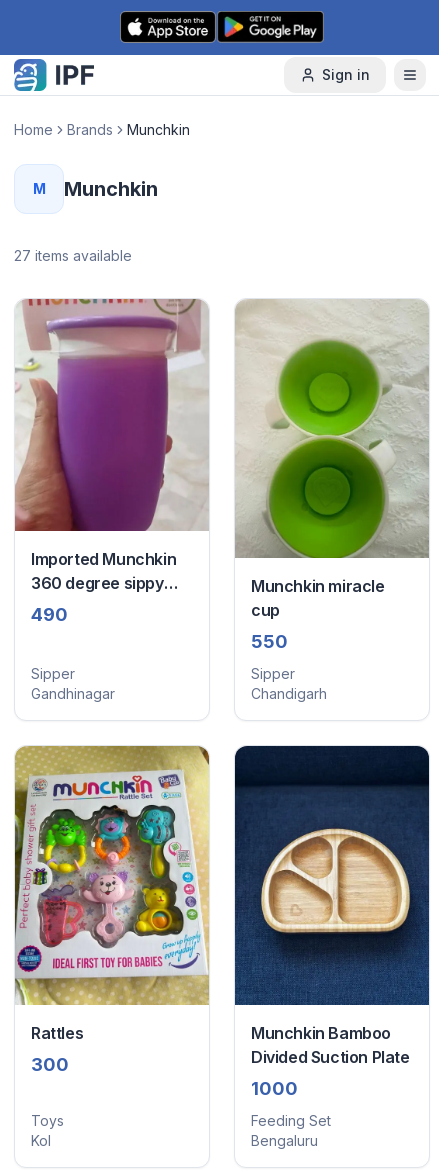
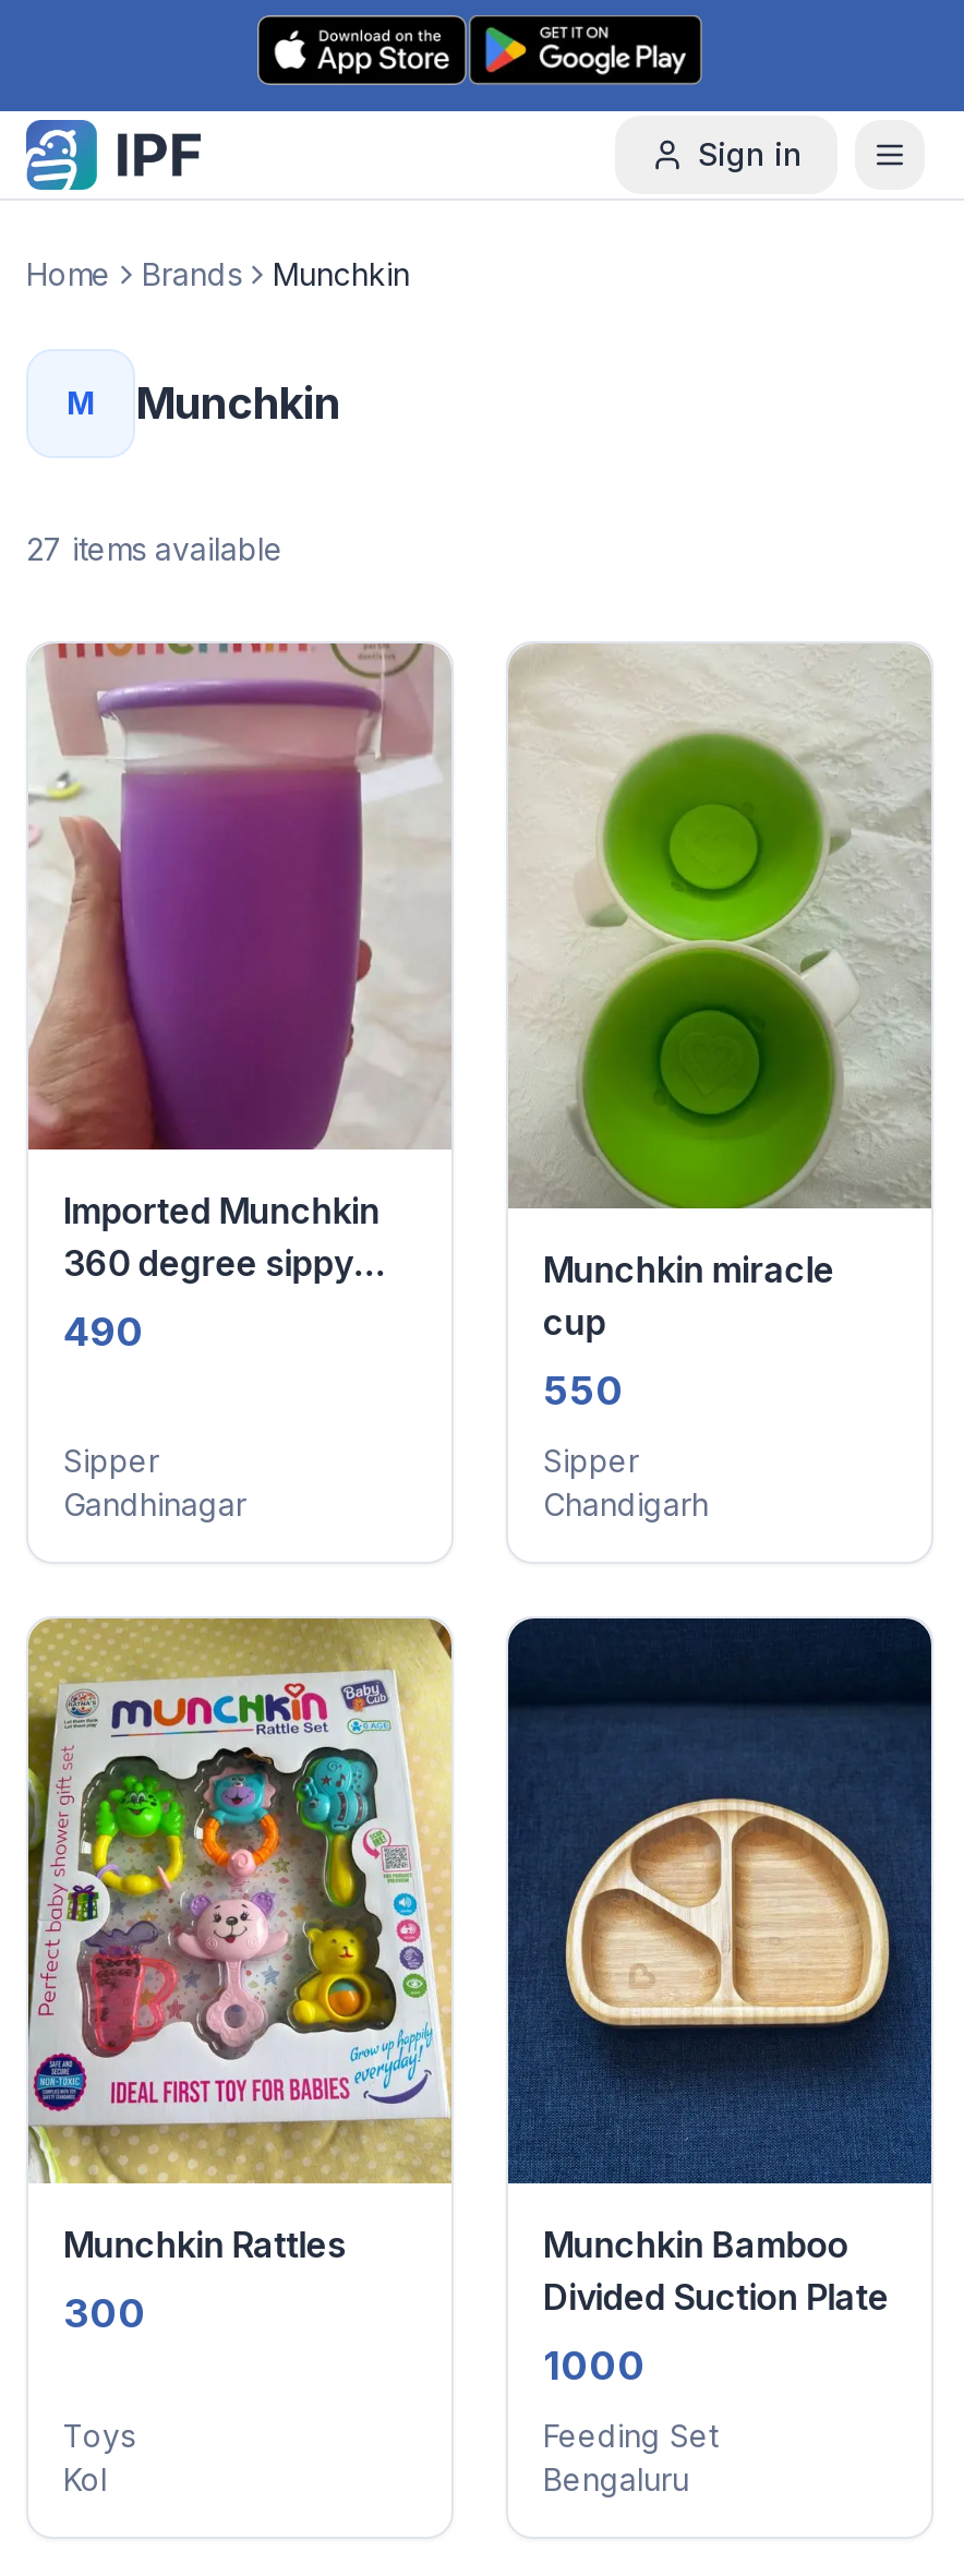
- Rattles
+ Munchkin Rattles
